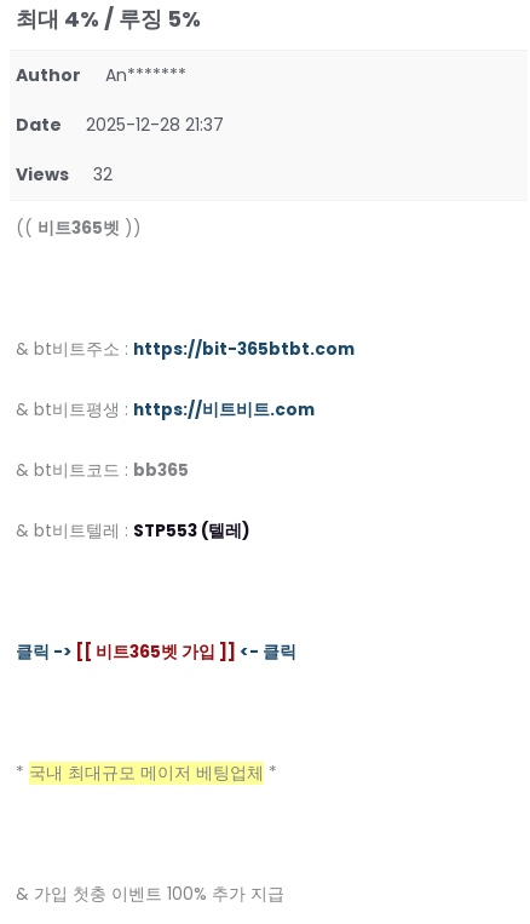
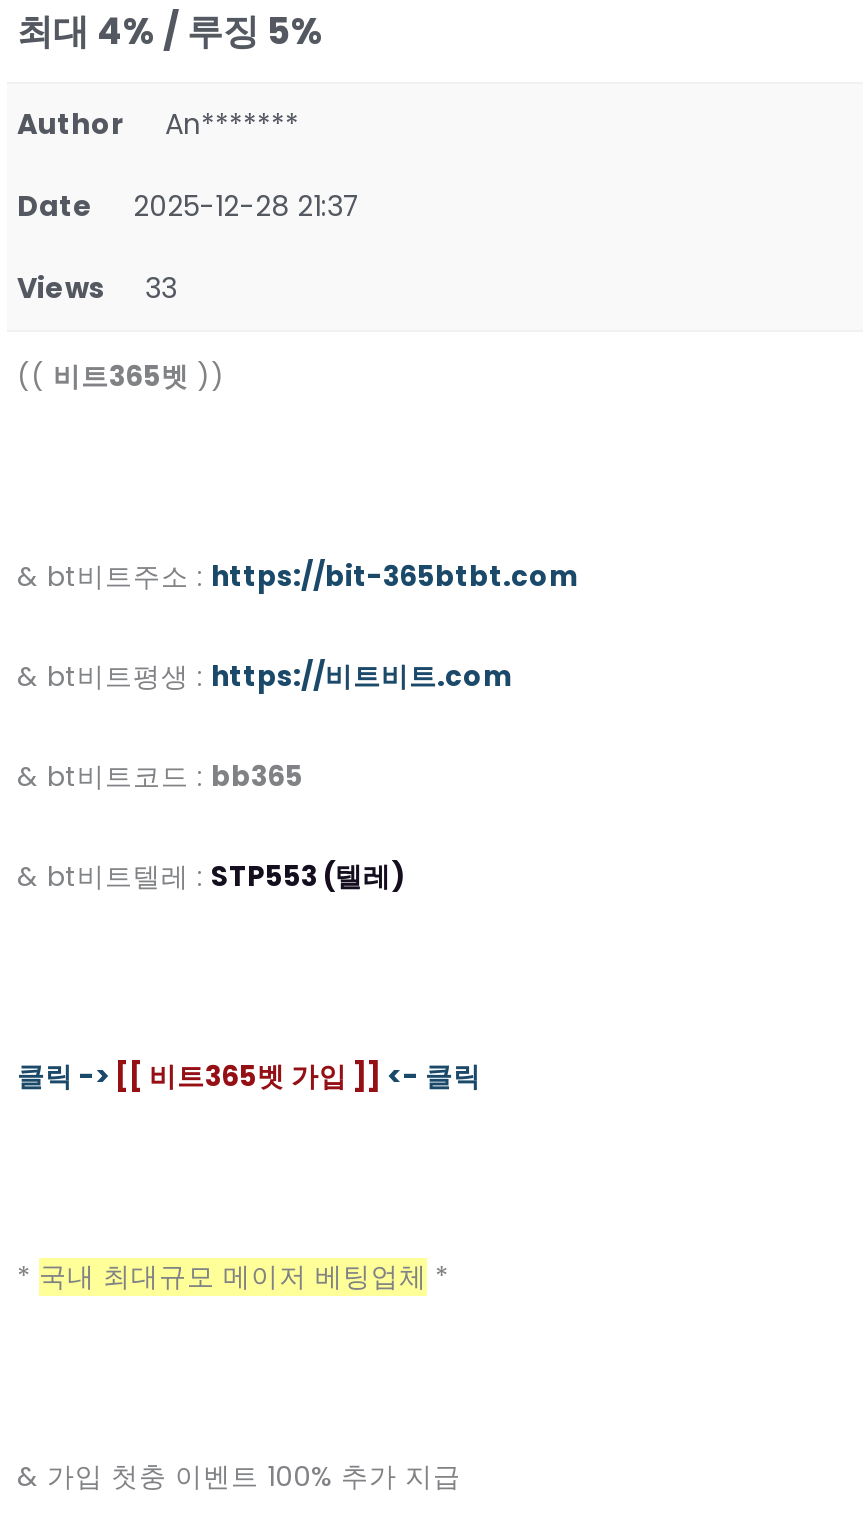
- Views 32
+ Views 33
